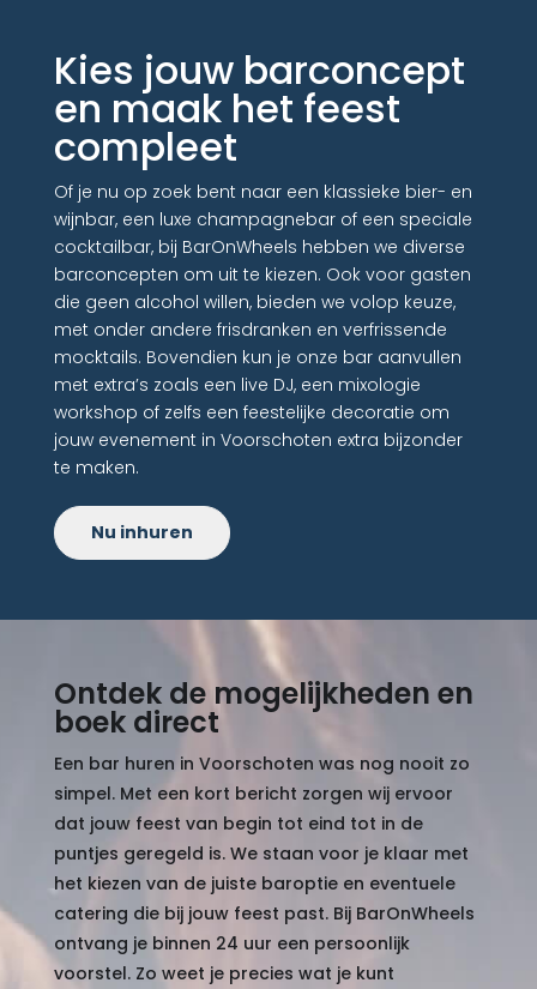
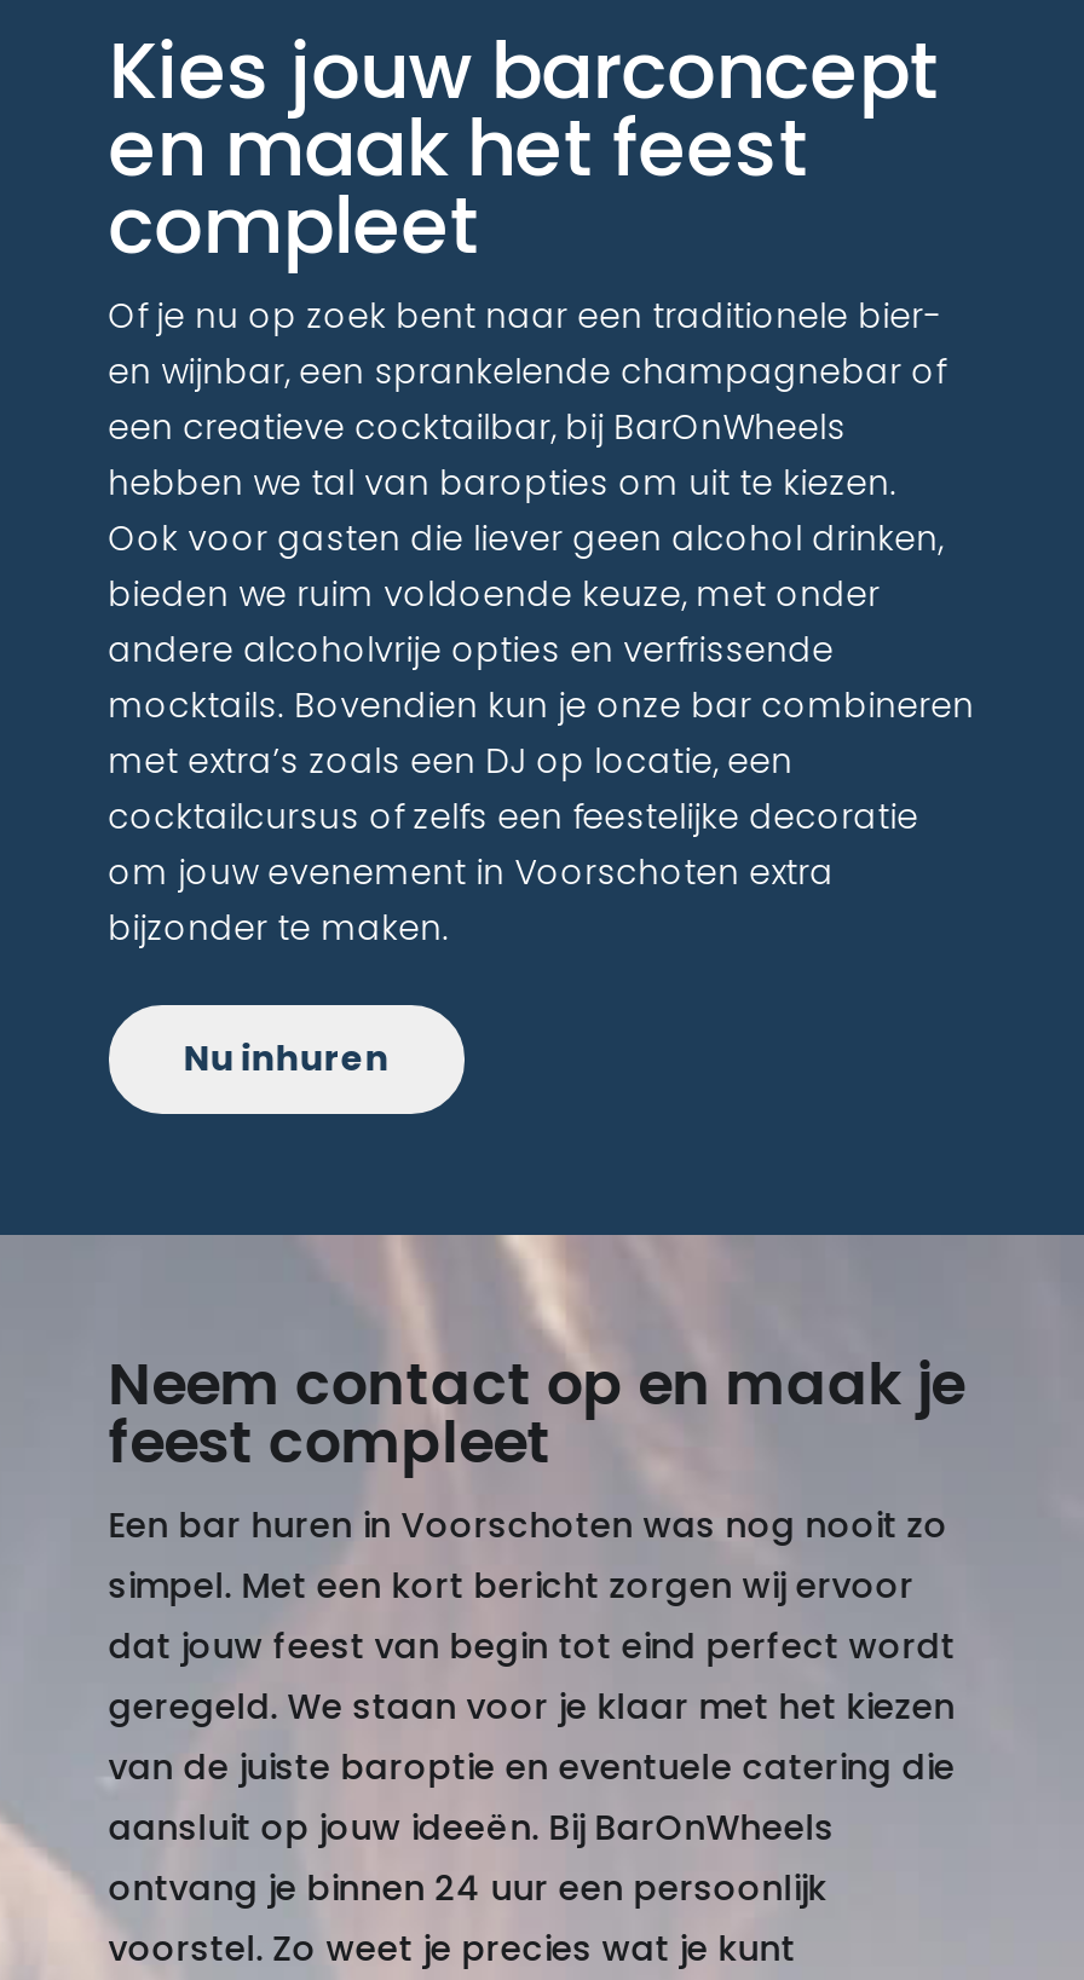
- Of je nu op zoek bent naar een klassieke bier- en
- wijnbar, een luxe champagnebar of een speciale
- cocktailbar, bij BarOnWheels hebben we diverse
- barconcepten om uit te kiezen. Ook voor gasten
- die geen alcohol willen, bieden we volop keuze,
- met onder andere frisdranken en verfrissende
- mocktails. Bovendien kun je onze bar aanvullen
- met extra’s zoals een live DJ, een mixologie
- workshop of zelfs een feestelijke decoratie om
- jouw evenement in Voorschoten extra bijzonder
- te maken.
+ Of je nu op zoek bent naar een traditionele bier-
+ en wijnbar, een sprankelende champagnebar of
+ een creatieve cocktailbar, bij BarOnWheels
+ hebben we tal van baropties om uit te kiezen.
+ Ook voor gasten die liever geen alcohol drinken,
+ bieden we ruim voldoende keuze, met onder
+ andere alcoholvrije opties en verfrissende
+ mocktails. Bovendien kun je onze bar combineren
+ met extra’s zoals een DJ op locatie, een
+ cocktailcursus of zelfs een feestelijke decoratie
+ om jouw evenement in Voorschoten extra
+ bijzonder te maken.

- Ontdek de mogelijkheden en
- boek direct
+ Neem contact op en maak je
+ feest compleet

- dat jouw feest van begin tot eind tot in de
- puntjes geregeld is. We staan voor je klaar met
- het kiezen van de juiste baroptie en eventuele
- catering die bij jouw feest past. Bij BarOnWheels
+ dat jouw feest van begin tot eind perfect wordt
+ geregeld. We staan voor je klaar met het kiezen
+ van de juiste baroptie en eventuele catering die
+ aansluit op jouw ideeën. Bij BarOnWheels
